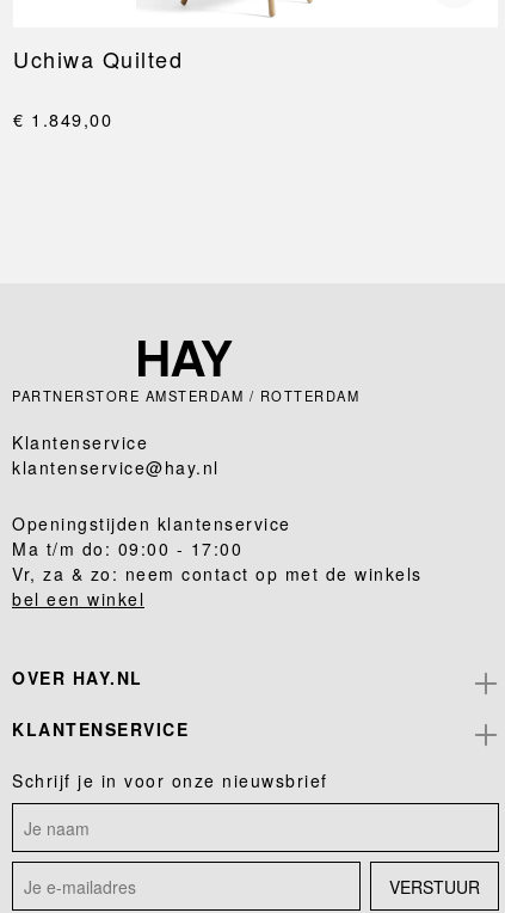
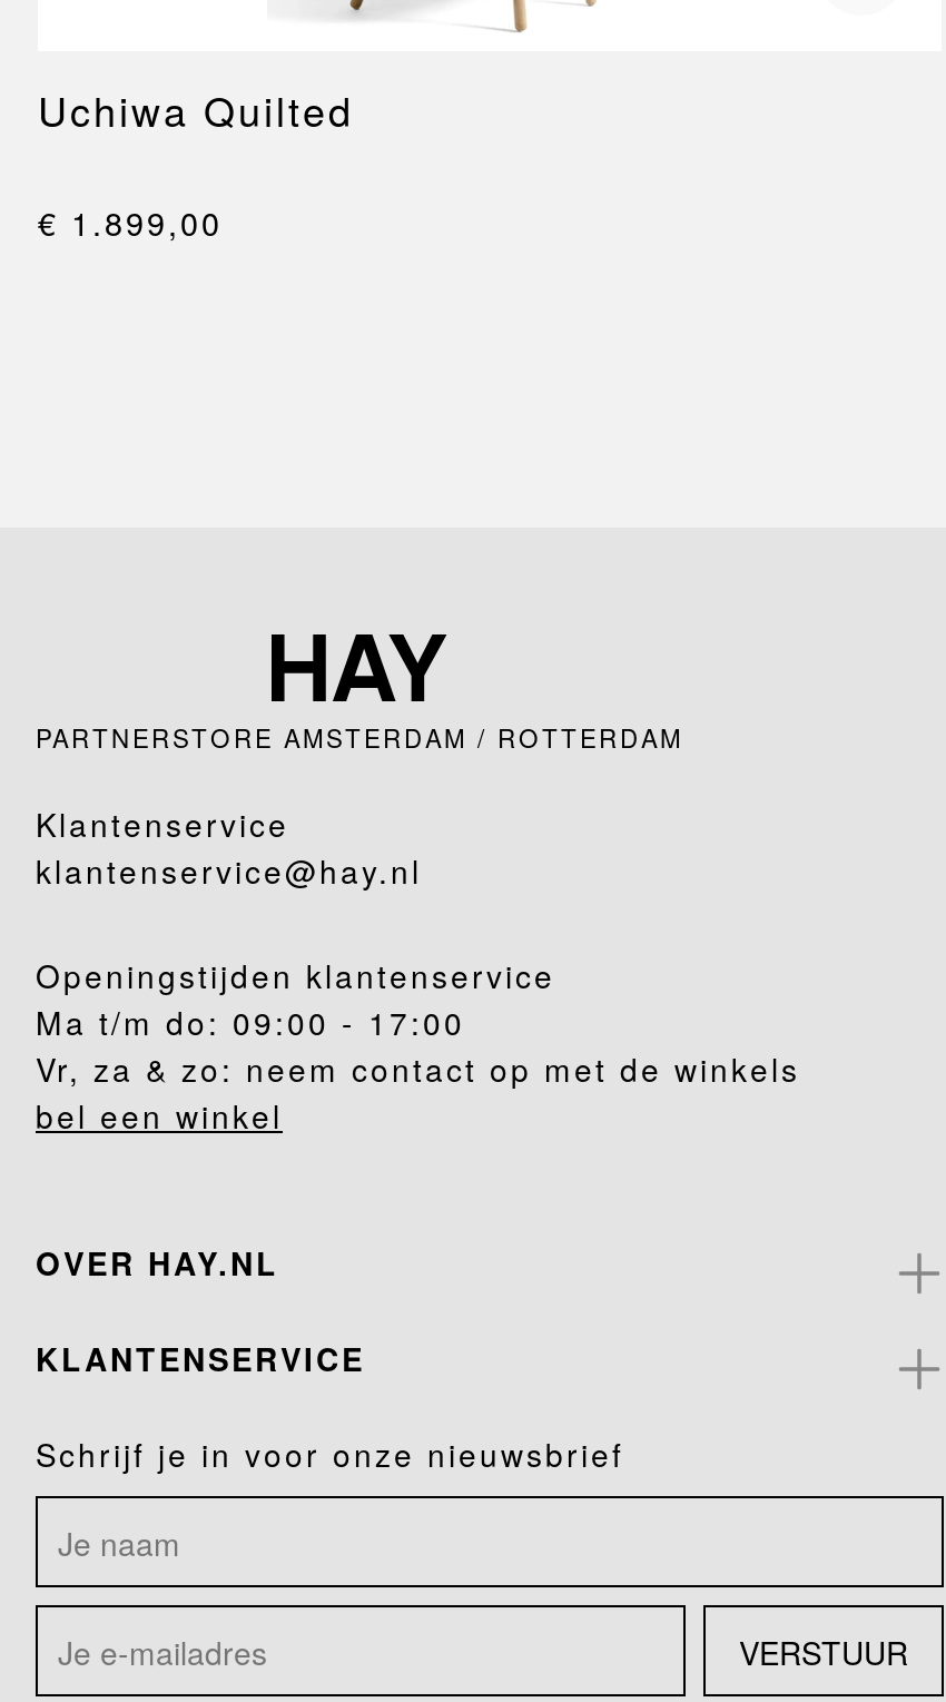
- € 1.849,00
+ € 1.899,00
